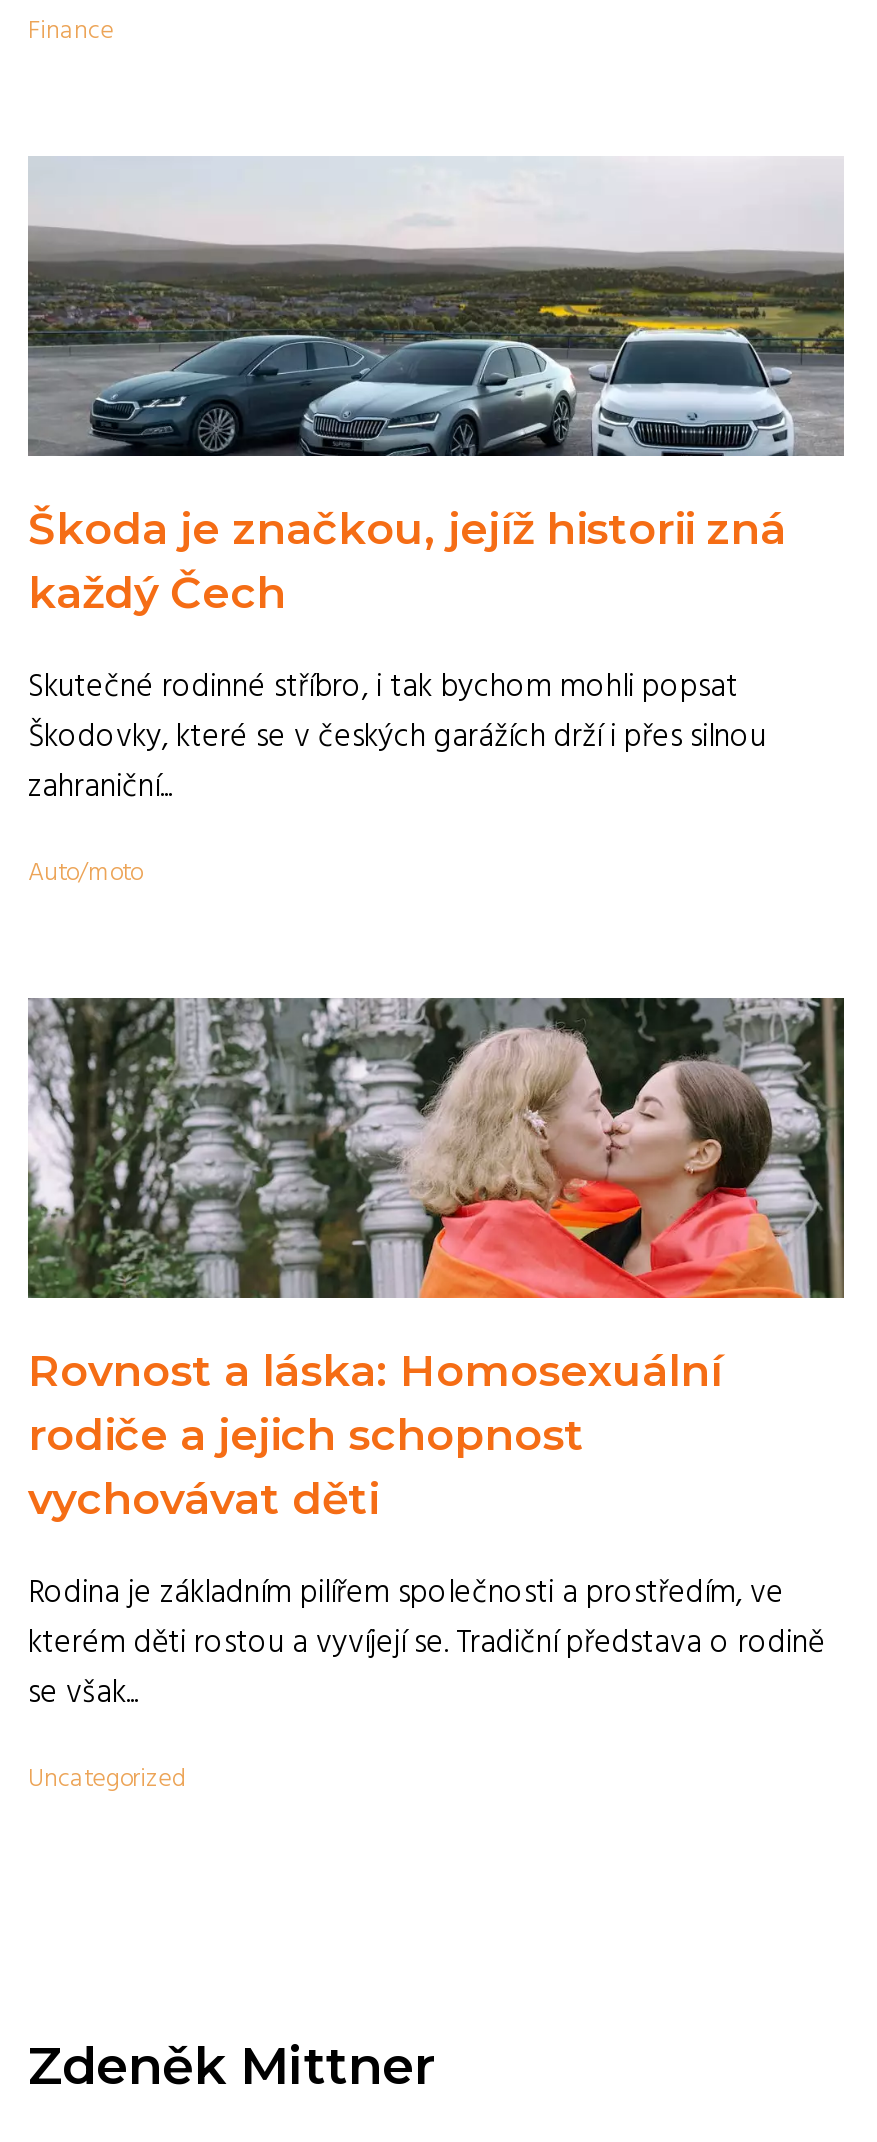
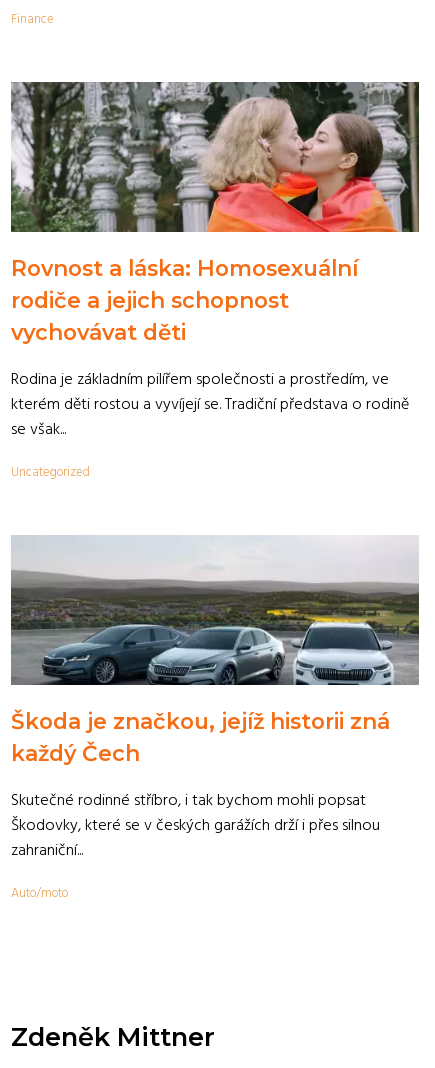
moved down: [image] | Škoda je značkou, jejíž historii zná | každý Čech | Skutečné rodinné stříbro, i tak bychom mohli popsat | Škodovky, které se v českých garážích drží i přes silnou | zahraniční... | Auto/moto

moved up: [image] | Rovnost a láska: Homosexuální | rodiče a jejich schopnost | vychovávat děti | Rodina je základním pilířem společnosti a prostředím, ve | kterém děti rostou a vyvíjejí se. Tradiční představa o rodině | se však... | Uncategorized
